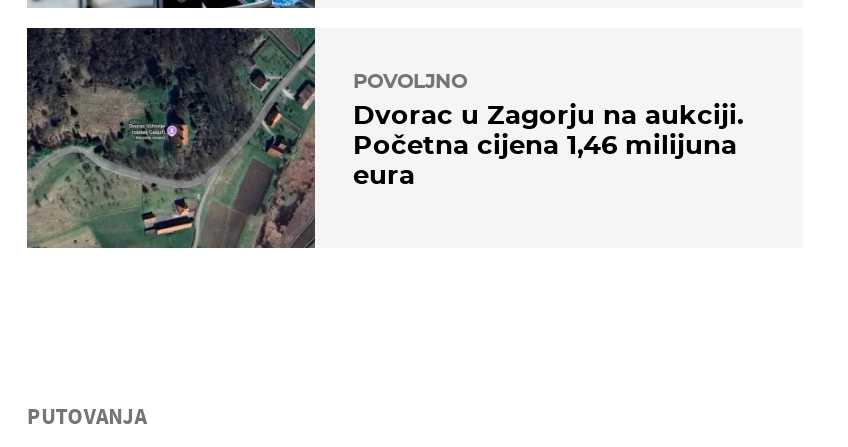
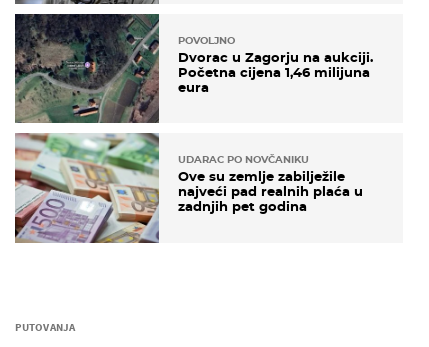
+ [image]
+ UDARAC PO NOVČANIKU
+ Ove su zemlje zabilježile
+ najveći pad realnih plaća u
+ zadnjih pet godina
